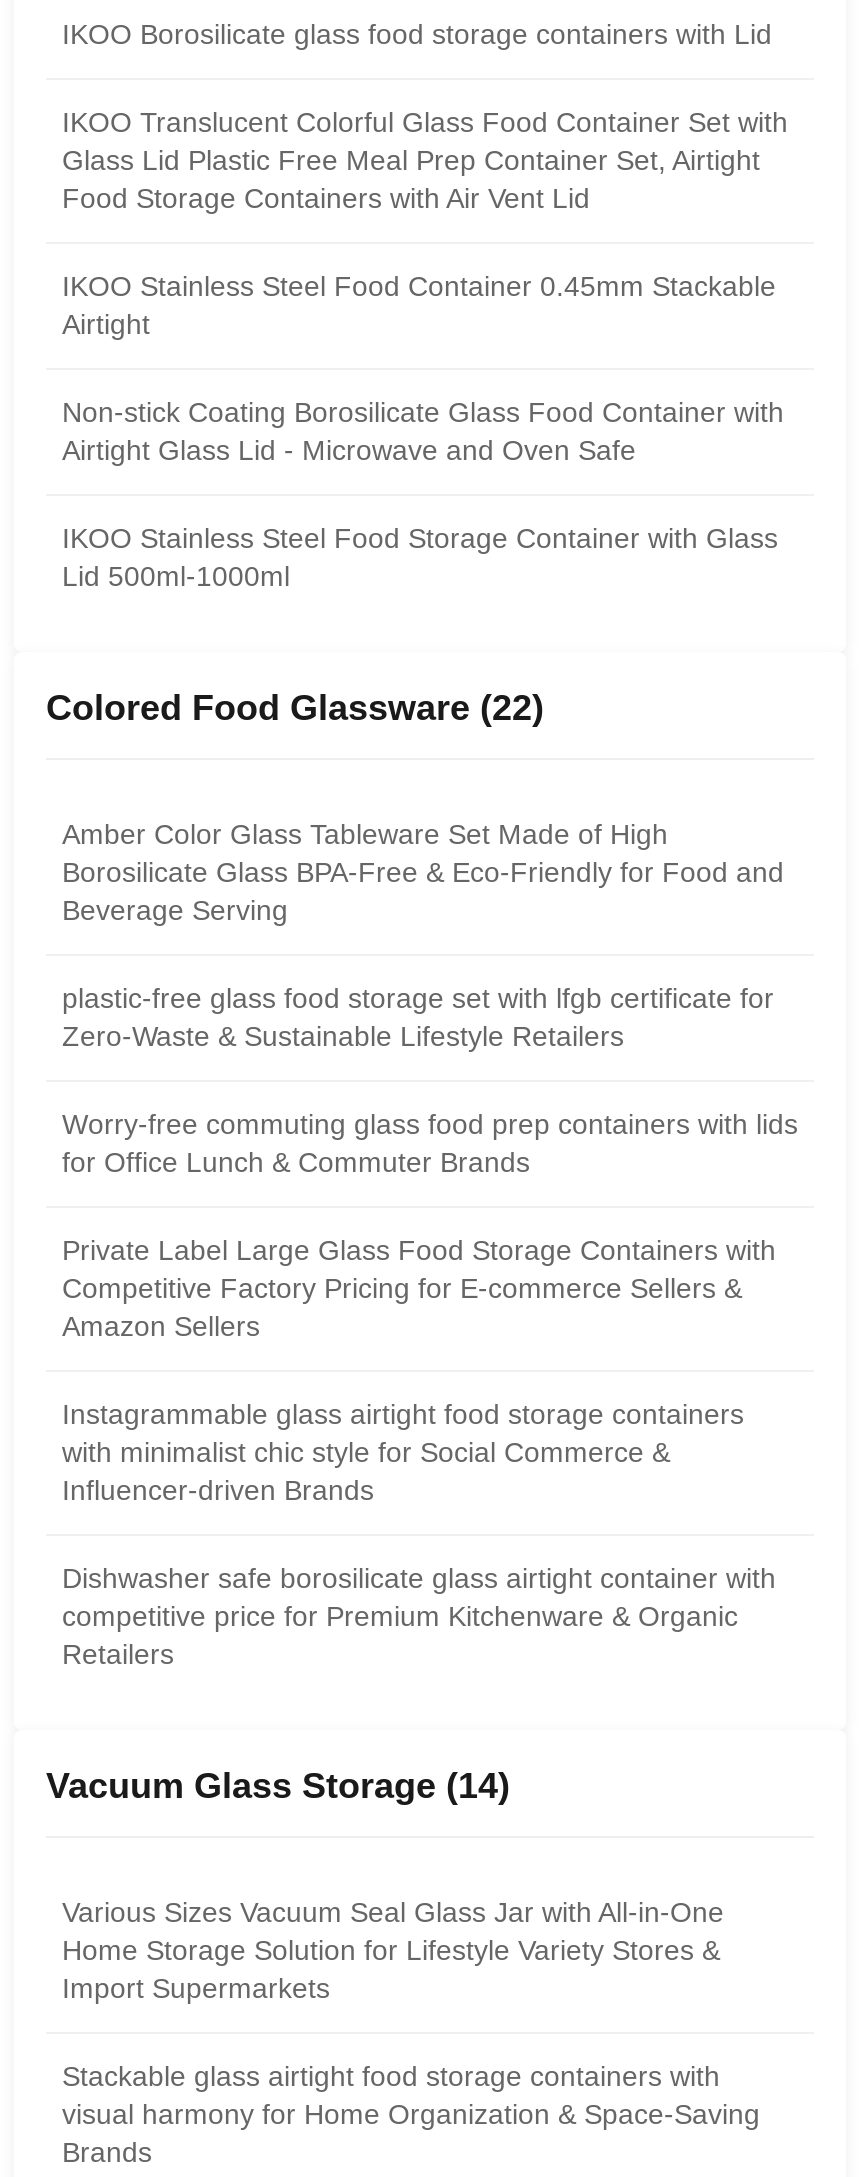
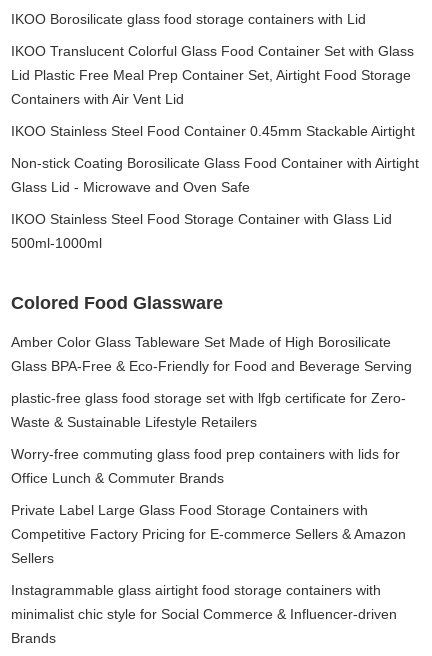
- IKOO Translucent Colorful Glass Food Container Set with
- Glass Lid Plastic Free Meal Prep Container Set, Airtight
- Food Storage Containers with Air Vent Lid
- IKOO Stainless Steel Food Container 0.45mm Stackable
- Airtight
- Non-stick Coating Borosilicate Glass Food Container with
- Airtight Glass Lid - Microwave and Oven Safe
- IKOO Stainless Steel Food Storage Container with Glass
- Lid 500ml-1000ml
- Colored Food Glassware (22)
- Amber Color Glass Tableware Set Made of High
- Borosilicate Glass BPA-Free & Eco-Friendly for Food and
- Beverage Serving
- plastic-free glass food storage set with lfgb certificate for
- Zero-Waste & Sustainable Lifestyle Retailers
- Worry-free commuting glass food prep containers with lids
- for Office Lunch & Commuter Brands
+ IKOO Translucent Colorful Glass Food Container Set with Glass
+ Lid Plastic Free Meal Prep Container Set, Airtight Food Storage
+ Containers with Air Vent Lid
+ IKOO Stainless Steel Food Container 0.45mm Stackable Airtight
+ Non-stick Coating Borosilicate Glass Food Container with Airtight
+ Glass Lid - Microwave and Oven Safe
+ IKOO Stainless Steel Food Storage Container with Glass Lid
+ 500ml-1000ml
+ Colored Food Glassware
+ Amber Color Glass Tableware Set Made of High Borosilicate
+ Glass BPA-Free & Eco-Friendly for Food and Beverage Serving
+ plastic-free glass food storage set with lfgb certificate for Zero-
+ Waste & Sustainable Lifestyle Retailers
+ Worry-free commuting glass food prep containers with lids for
+ Office Lunch & Commuter Brands

- Competitive Factory Pricing for E-commerce Sellers &
- Amazon Sellers
- Instagrammable glass airtight food storage containers
- with minimalist chic style for Social Commerce &
- Influencer-driven Brands
- Dishwasher safe borosilicate glass airtight container with
- competitive price for Premium Kitchenware & Organic
- Retailers
- Vacuum Glass Storage (14)
- Various Sizes Vacuum Seal Glass Jar with All-in-One
- Home Storage Solution for Lifestyle Variety Stores &
- Import Supermarkets
- Stackable glass airtight food storage containers with
- visual harmony for Home Organization & Space-Saving
+ Competitive Factory Pricing for E-commerce Sellers & Amazon
+ Sellers
+ Instagrammable glass airtight food storage containers with
+ minimalist chic style for Social Commerce & Influencer-driven
